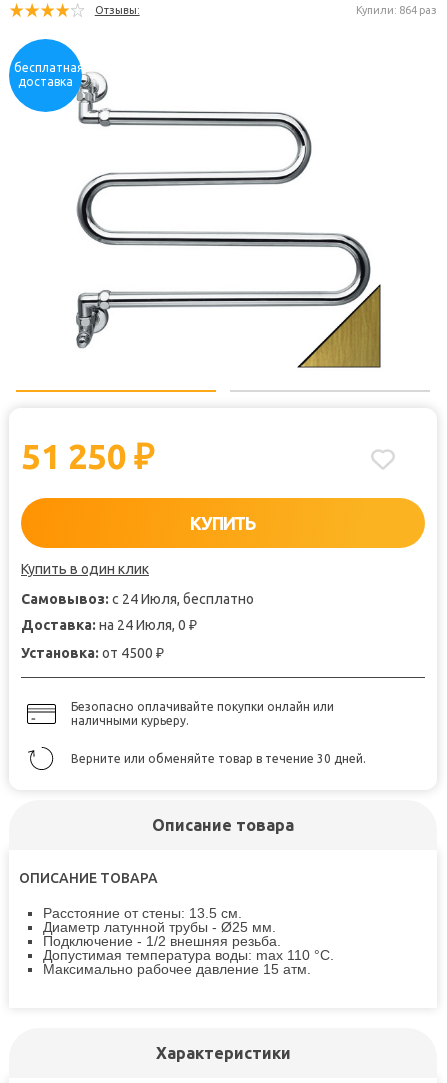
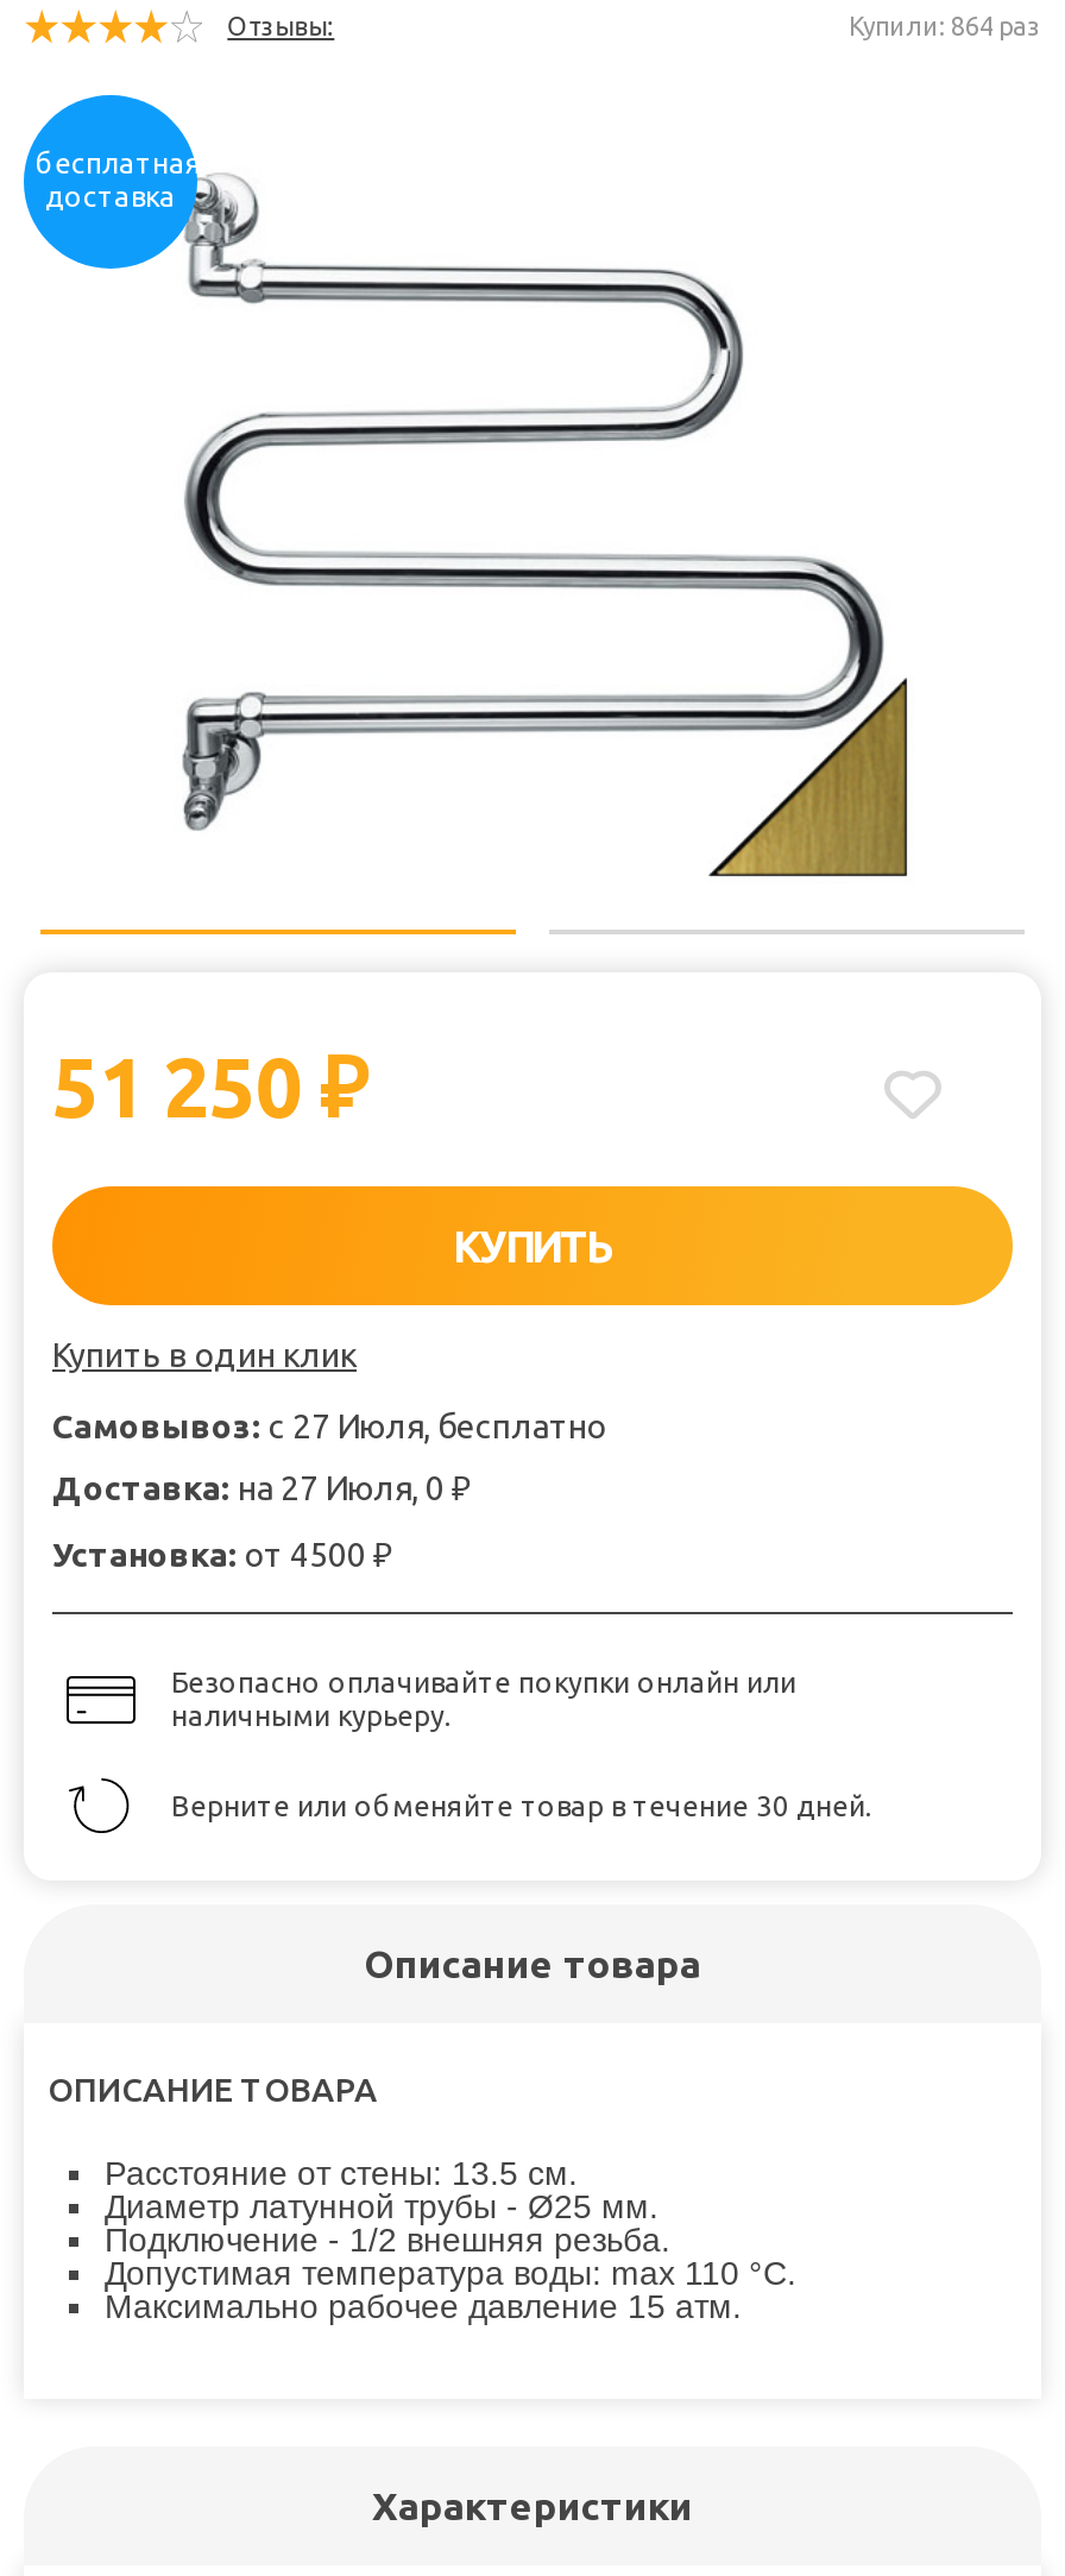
- Самовывоз: с 24 Июля, бесплатно
+ Самовывоз: с 27 Июля, бесплатно

- Доставка: на 24 Июля, 0 ₽
+ Доставка: на 27 Июля, 0 ₽
